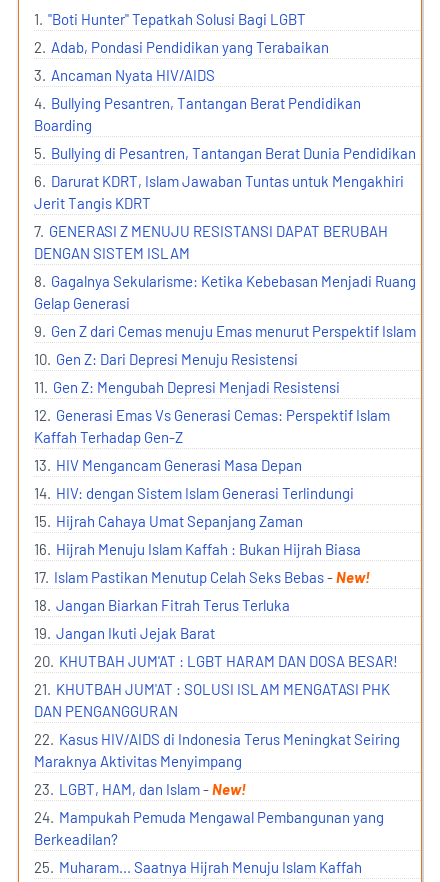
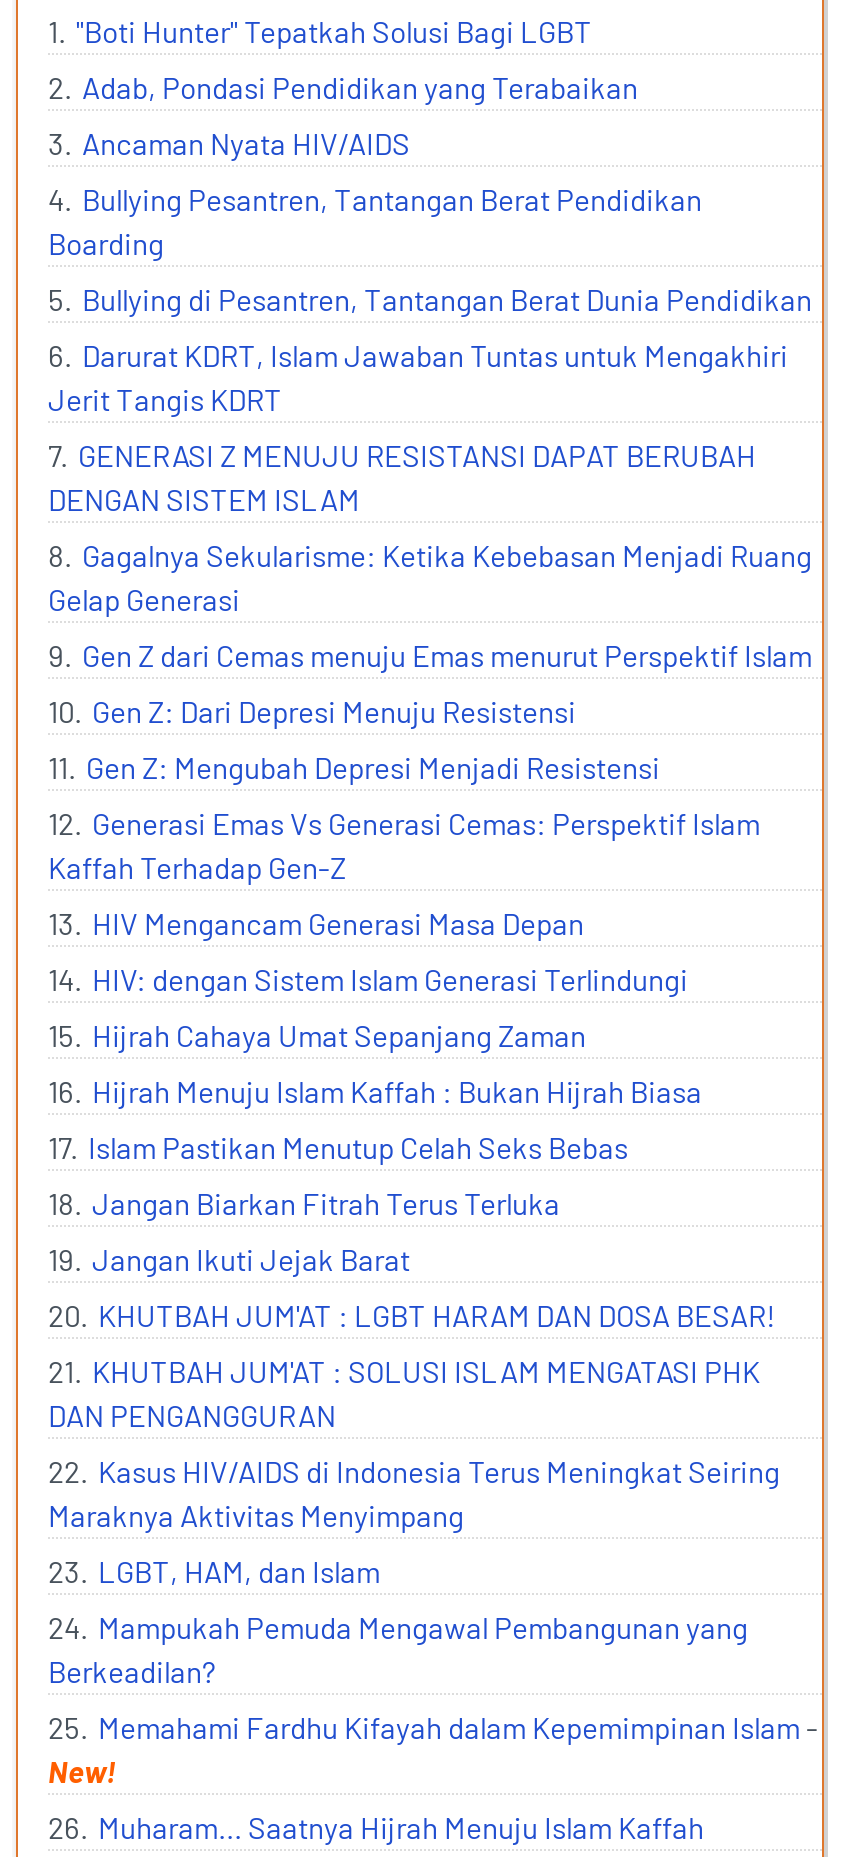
- Islam Pastikan Menutup Celah Seks Bebas- New!
+ Islam Pastikan Menutup Celah Seks Bebas

- LGBT, HAM, dan Islam - New!
+ LGBT, HAM, dan Islam

+ Memahami Fardhu Kifayah dalam Kepemimpinan Islam -
+ New!
